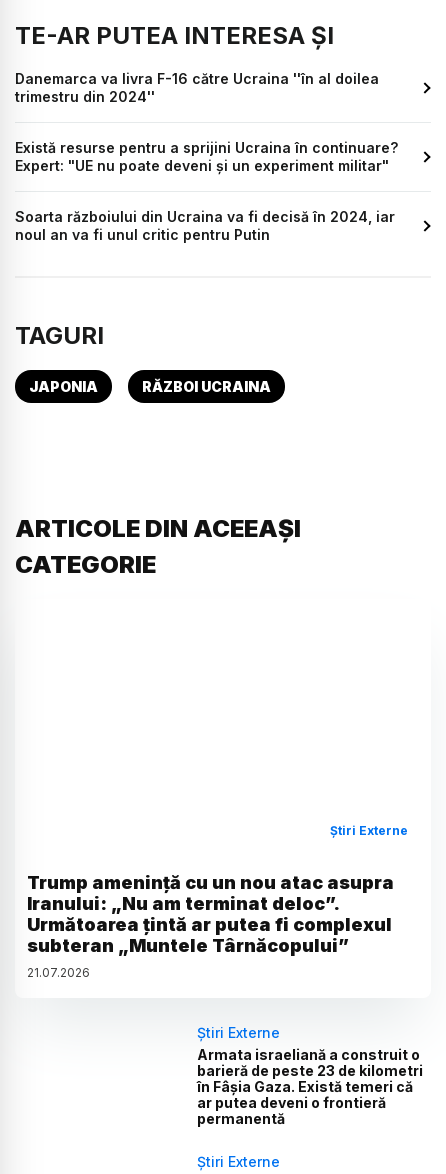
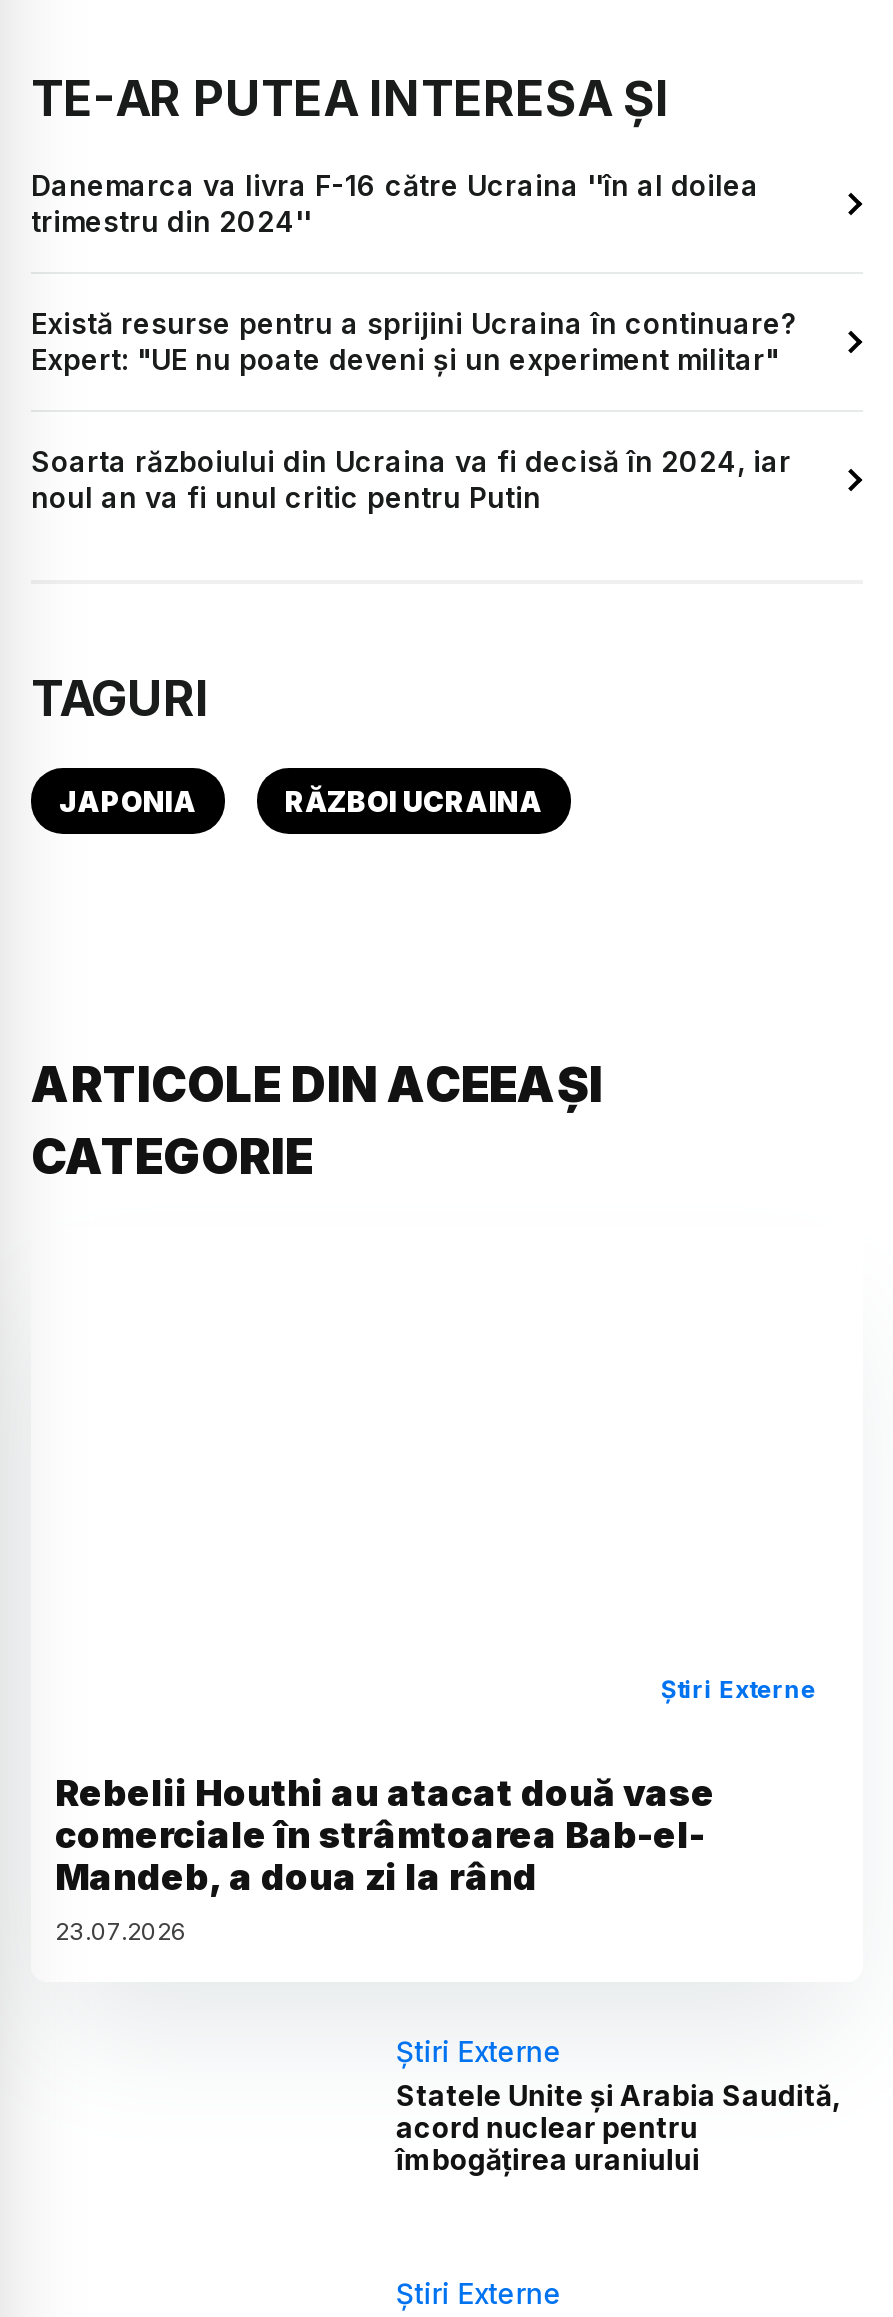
- Trump amenință cu un nou atac asupra
- Iranului: „Nu am terminat deloc”.
- Următoarea țintă ar putea fi complexul
- subteran „Muntele Târnăcopului”
- 21.07.2026
+ Rebelii Houthi au atacat două vase
+ comerciale în strâmtoarea Bab-el-
+ Mandeb, a doua zi la rând
+ 23.07.2026

- Armata israeliană a construit o
- barieră de peste 23 de kilometri
- în Fâșia Gaza. Există temeri că
- ar putea deveni o frontieră
- permanentă
+ Statele Unite și Arabia Saudită,
+ acord nuclear pentru
+ îmbogățirea uraniului
